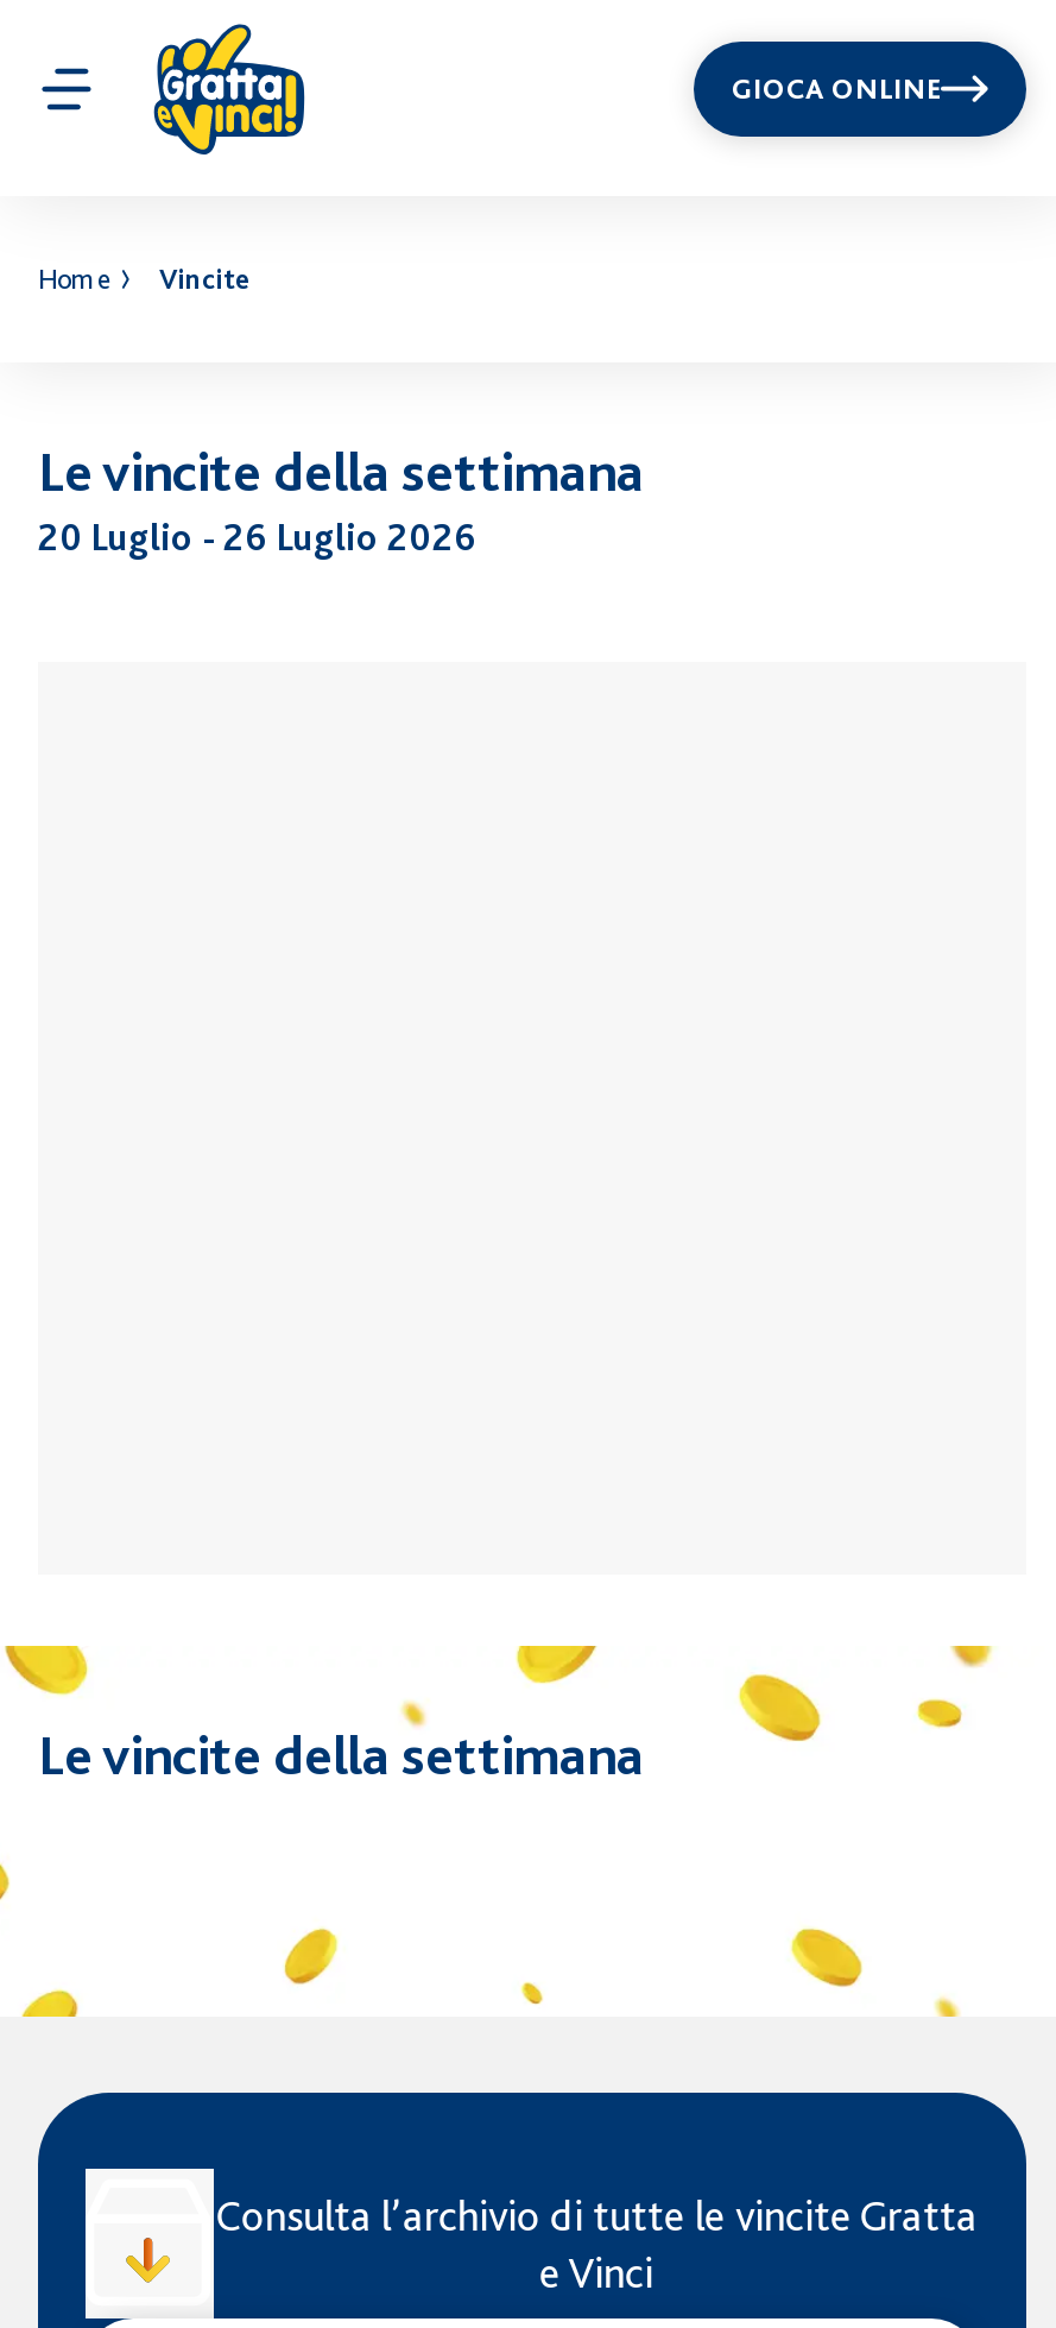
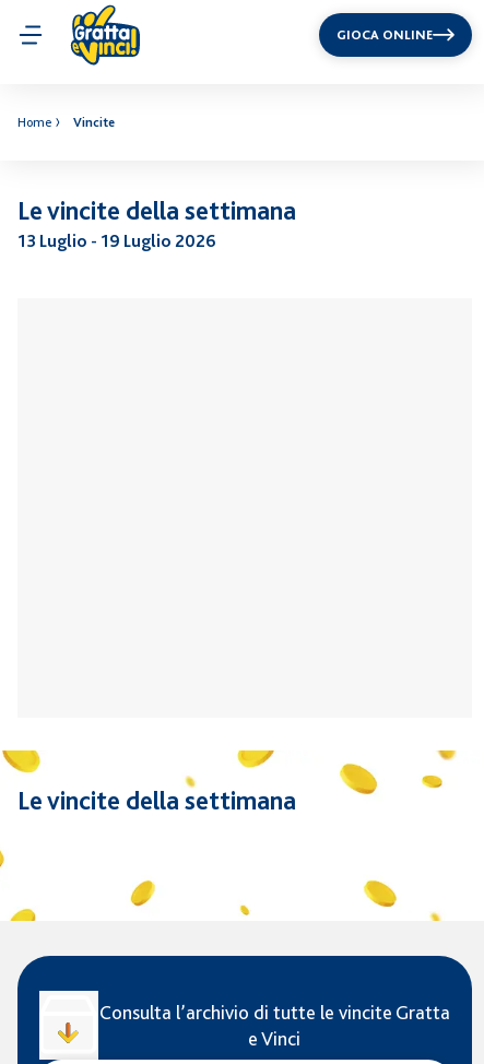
- 20 Luglio - 26 Luglio 2026
+ 13 Luglio - 19 Luglio 2026
